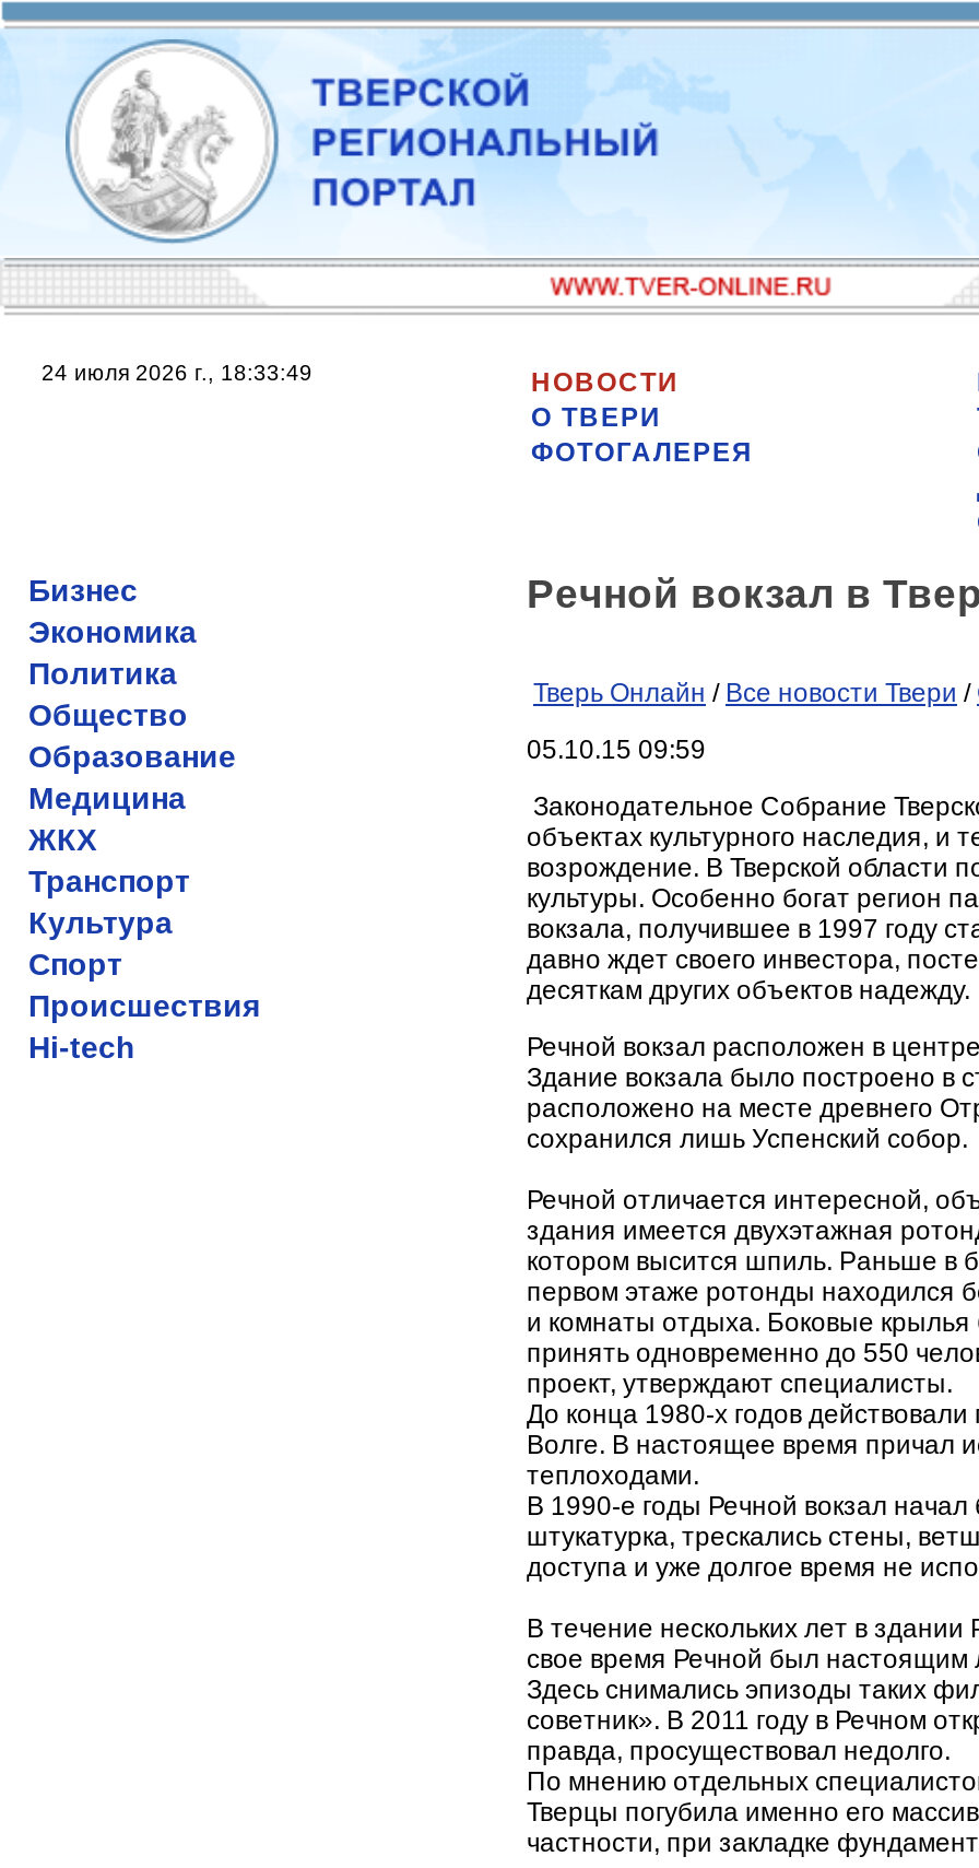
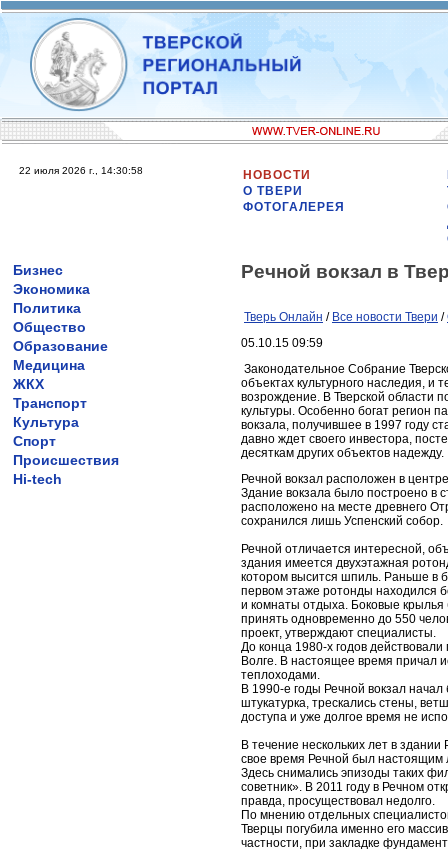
- 24 июля 2026 г., 18:33:49
+ 22 июля 2026 г., 14:30:58
